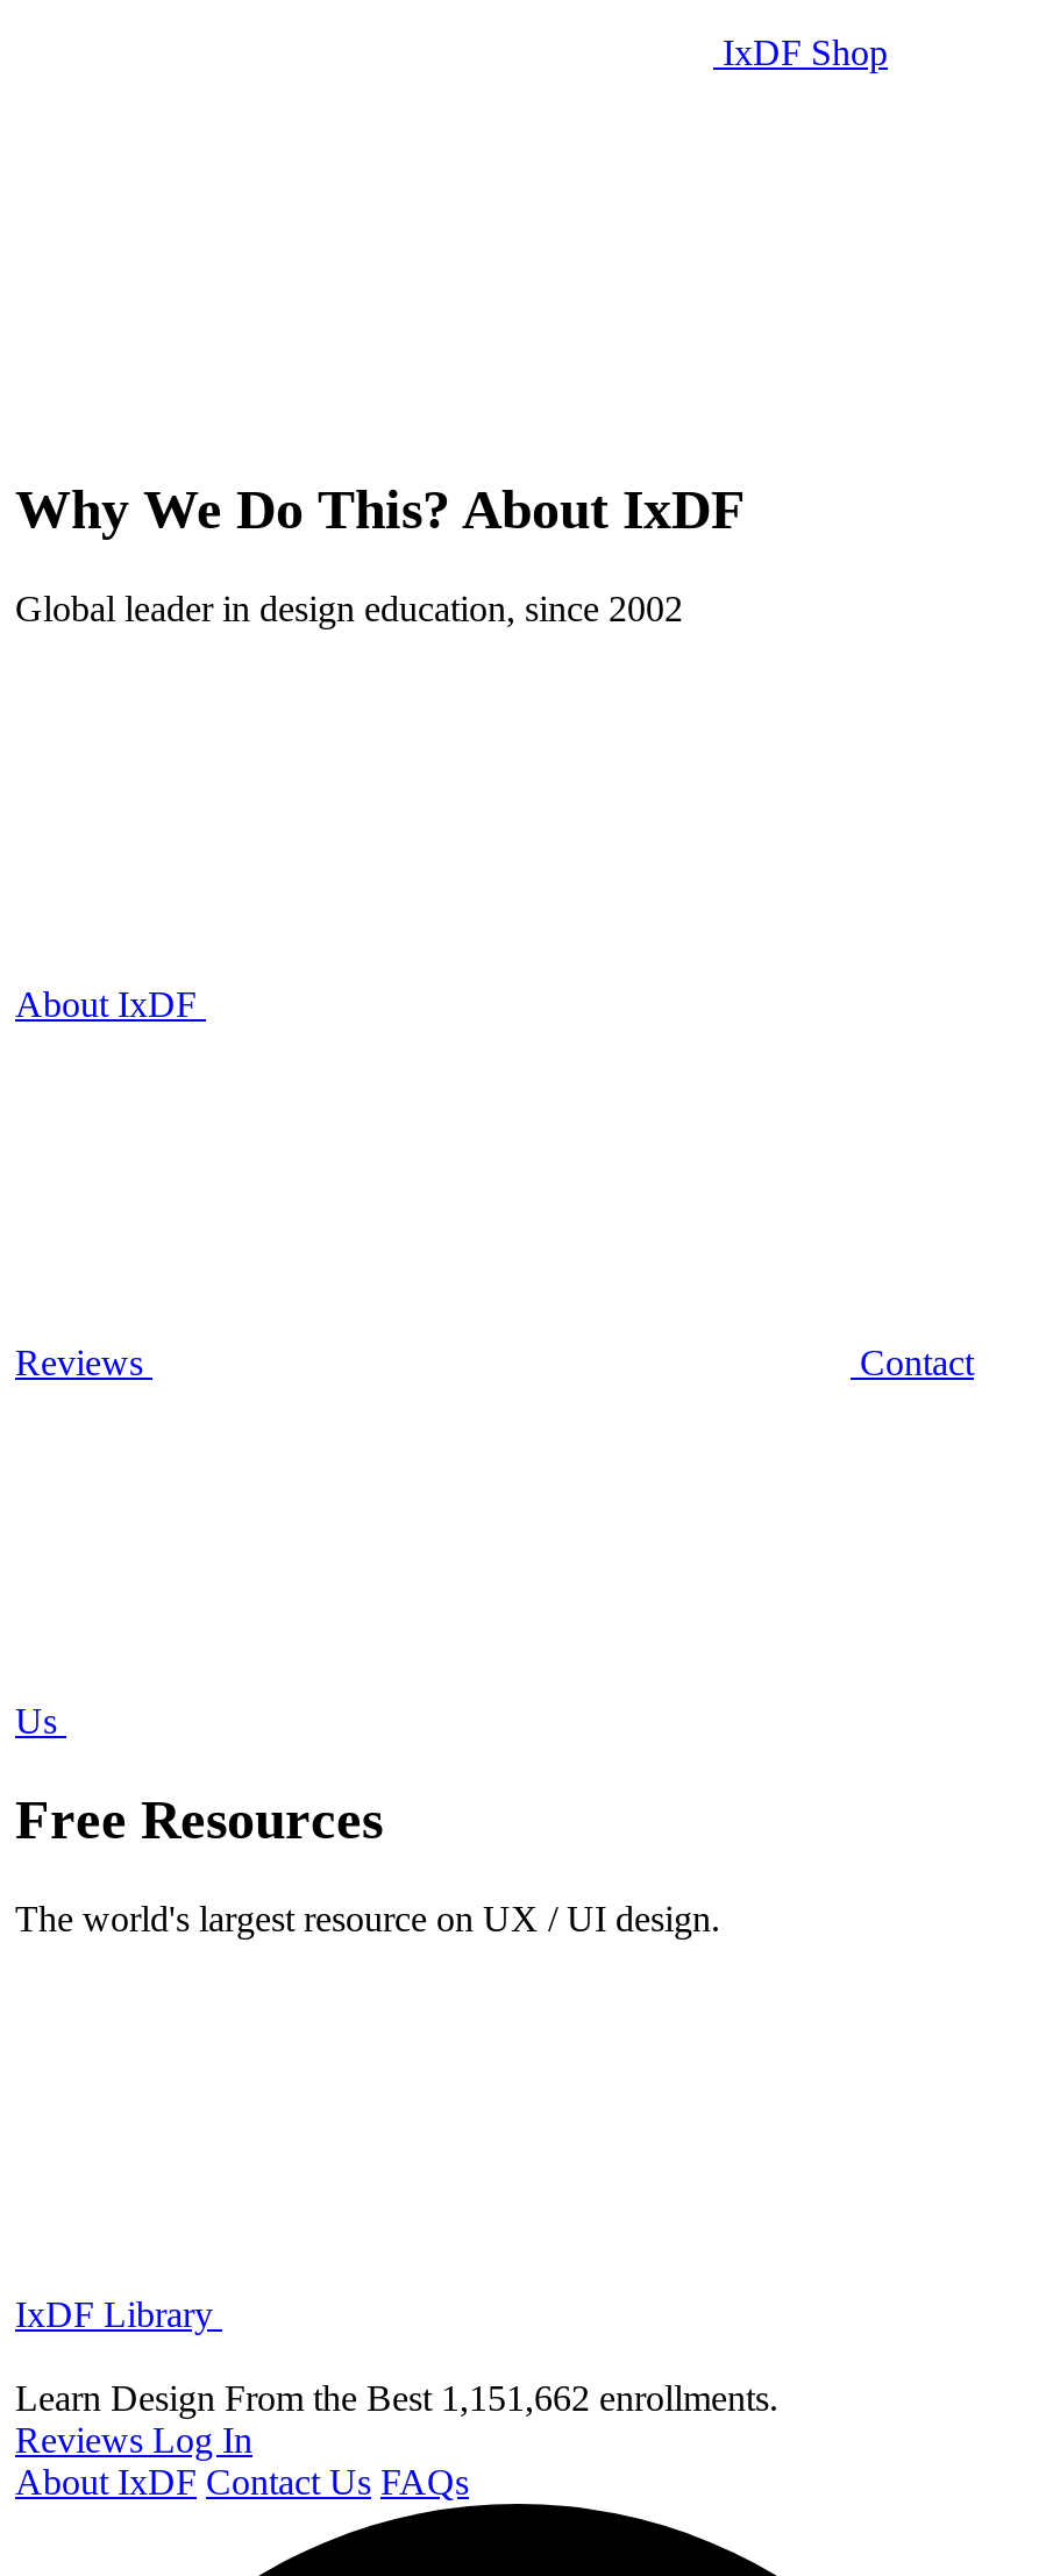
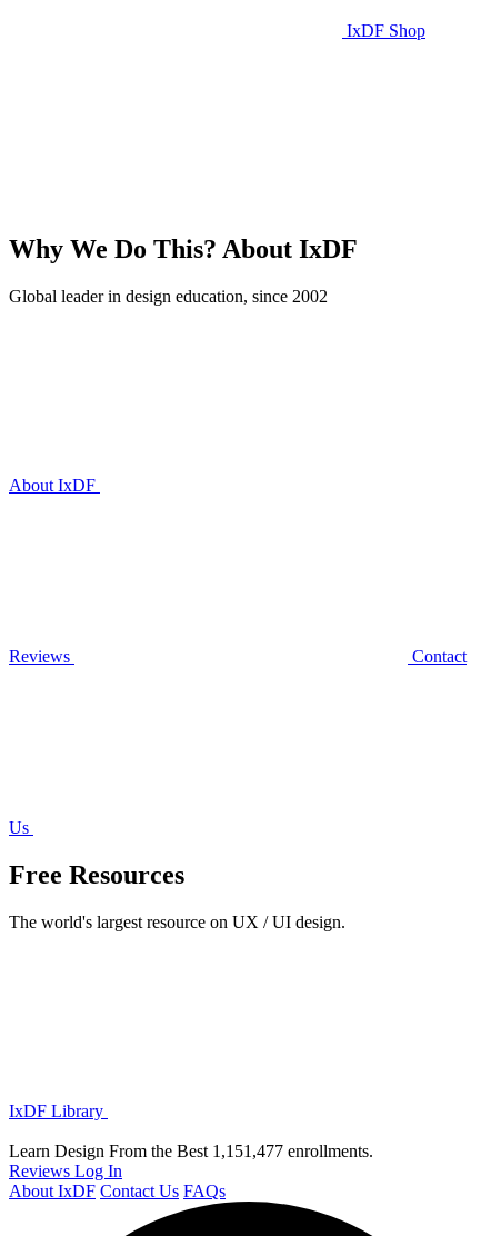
- Learn Design From the Best 1,151,662 enrollments.
+ Learn Design From the Best 1,151,477 enrollments.
